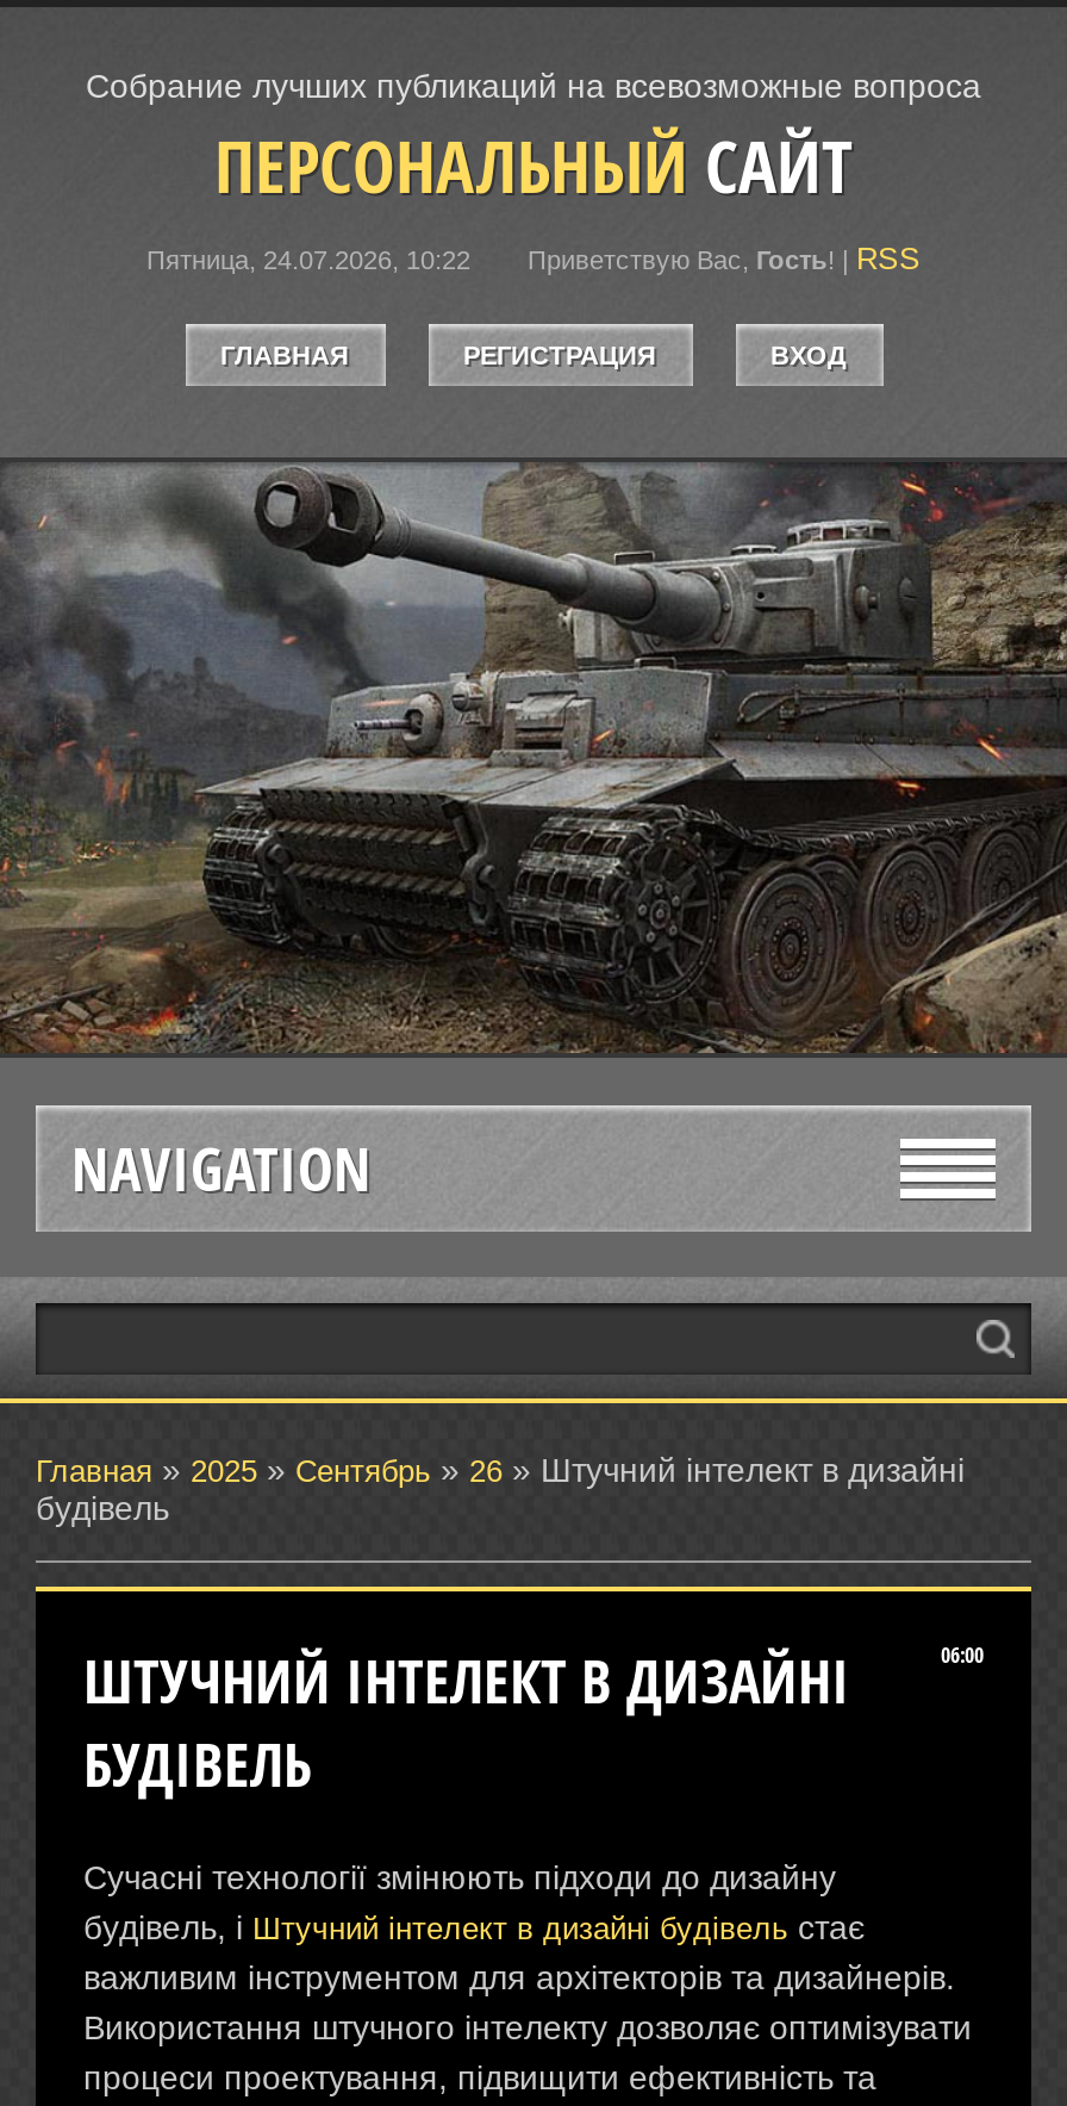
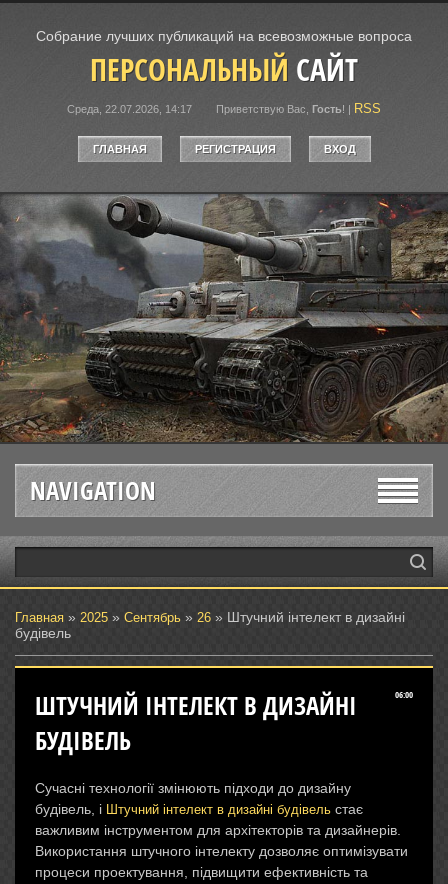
- Пятница, 24.07.2026, 10:22
+ Среда, 22.07.2026, 14:17
